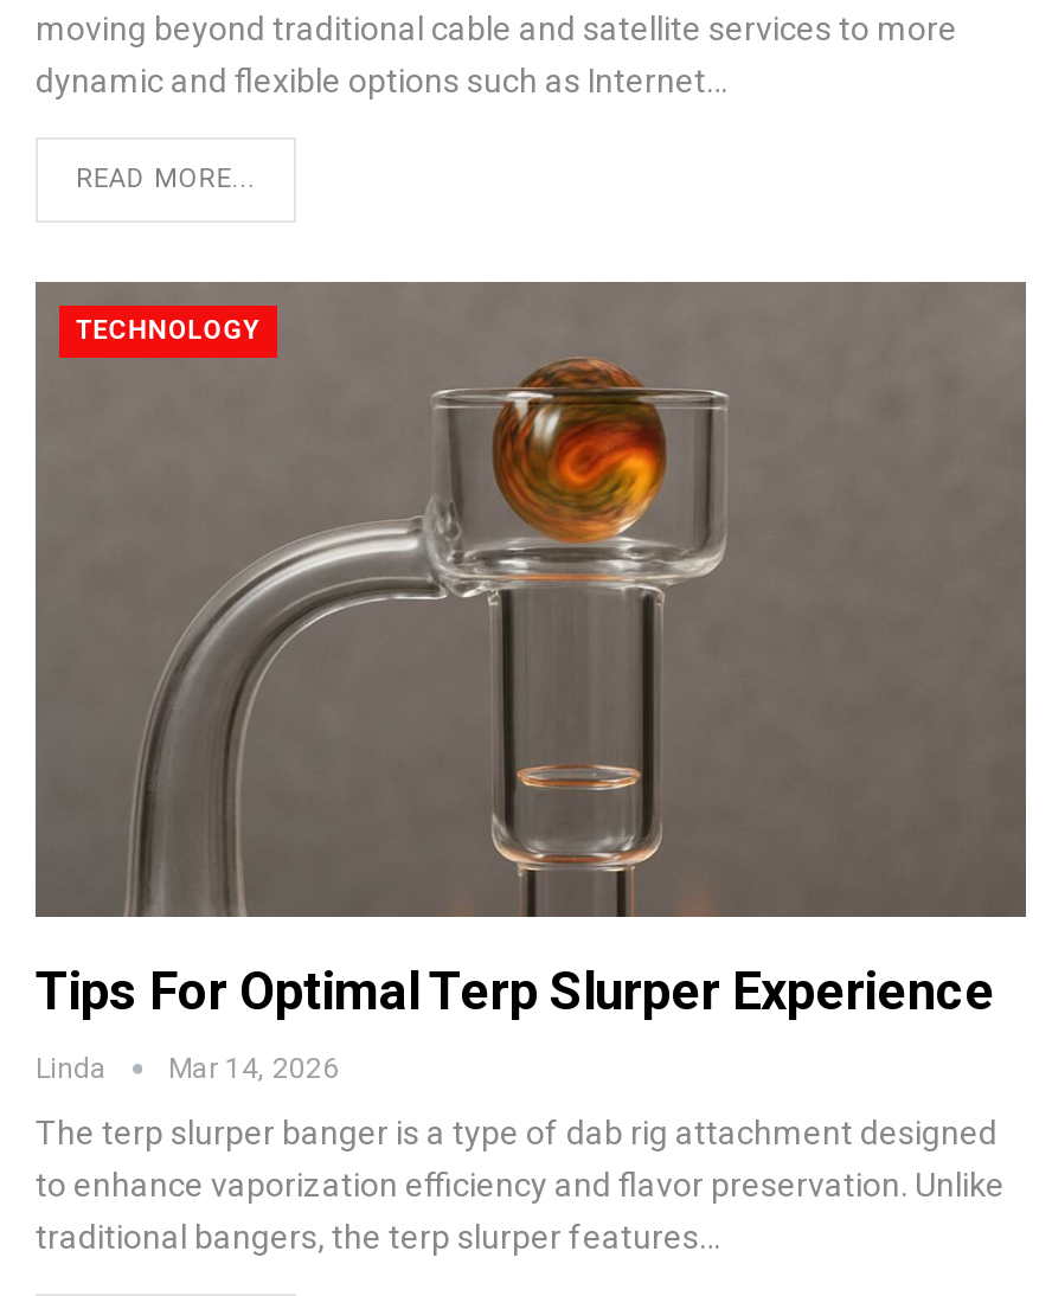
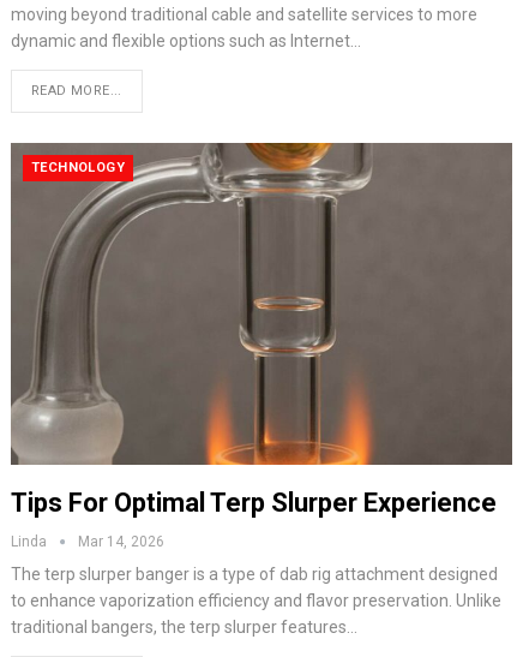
- [image]
+ [image]
